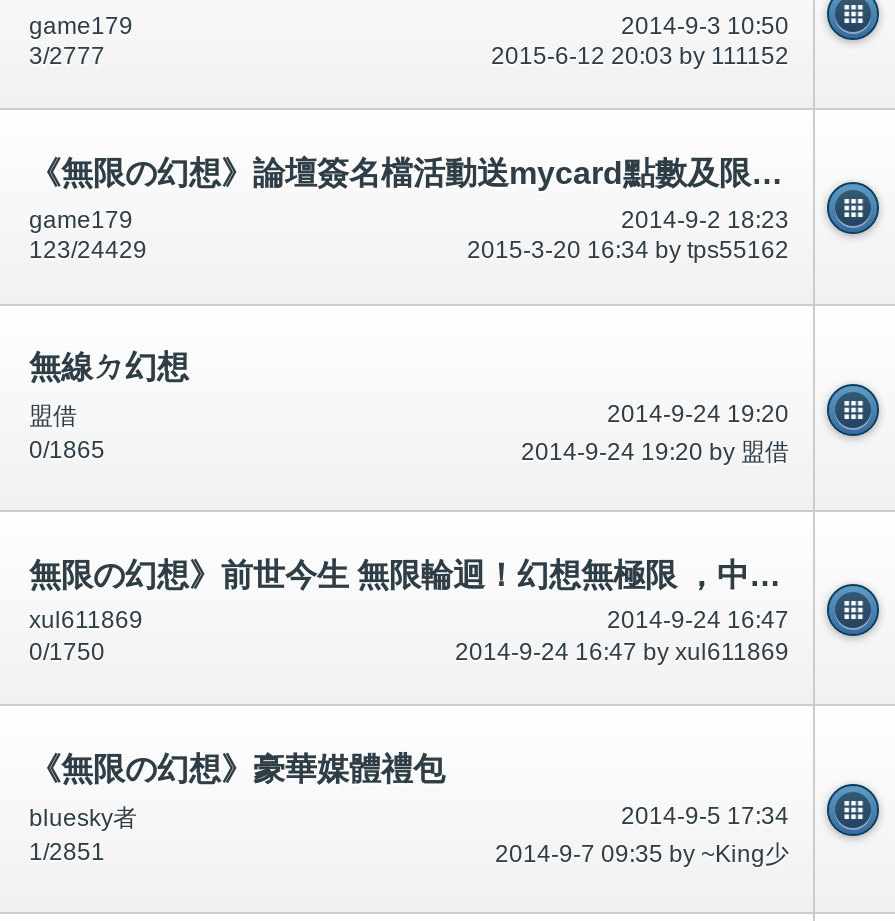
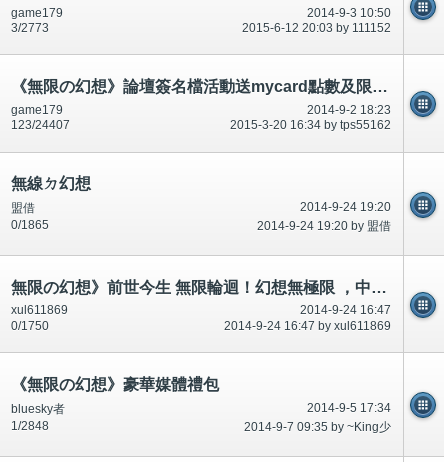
- 3/2777
+ 3/2773

- 123/24429
+ 123/24407

- 1/2851
+ 1/2848
